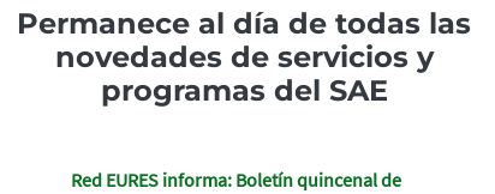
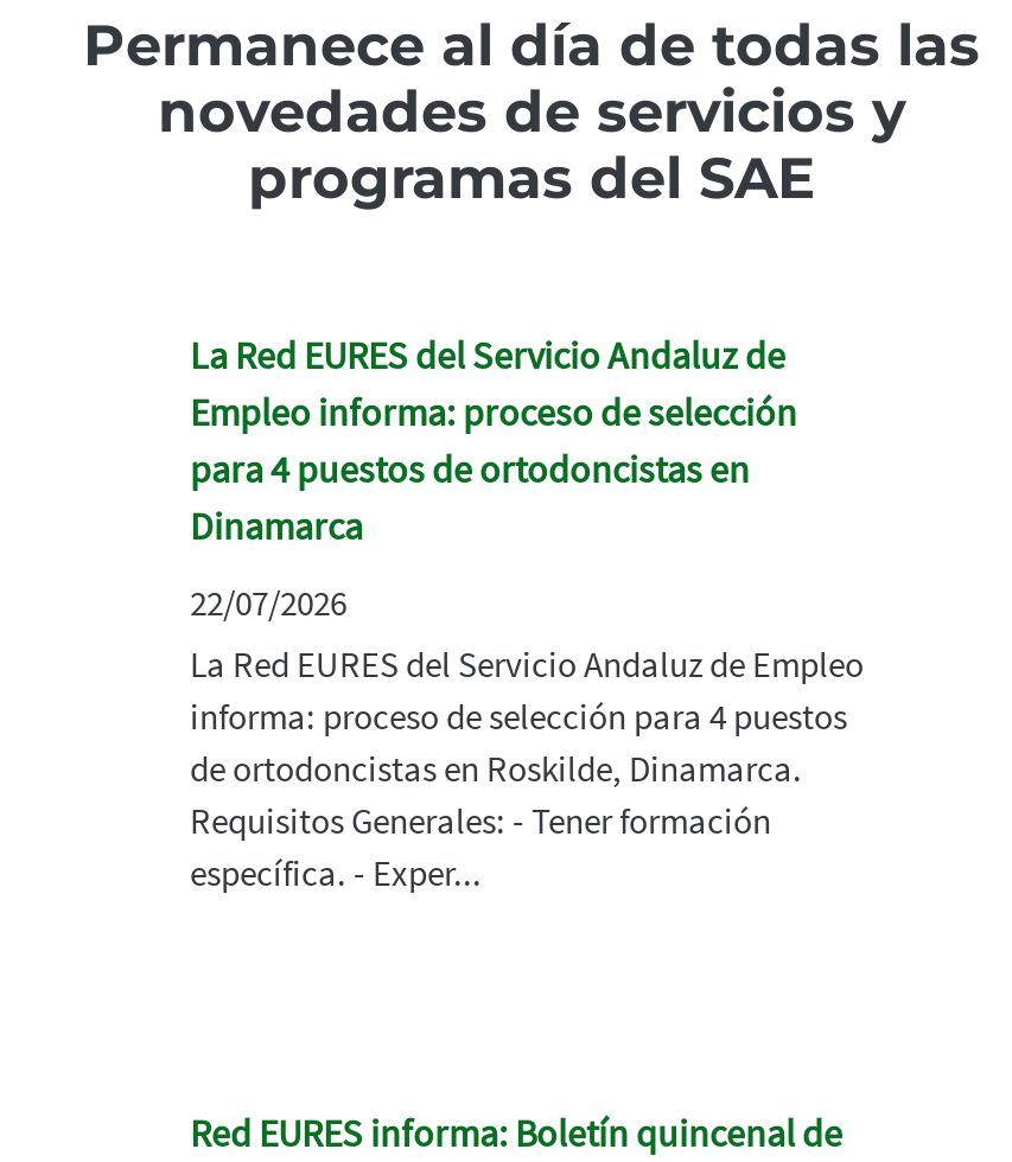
+ La Red EURES del Servicio Andaluz de
+ Empleo informa: proceso de selección
+ para 4 puestos de ortodoncistas en
+ Dinamarca
+ 22/07/2026
+ La Red EURES del Servicio Andaluz de Empleo
+ informa: proceso de selección para 4 puestos
+ de ortodoncistas en Roskilde, Dinamarca.
+ Requisitos Generales: - Tener formación
+ específica. - Exper...
